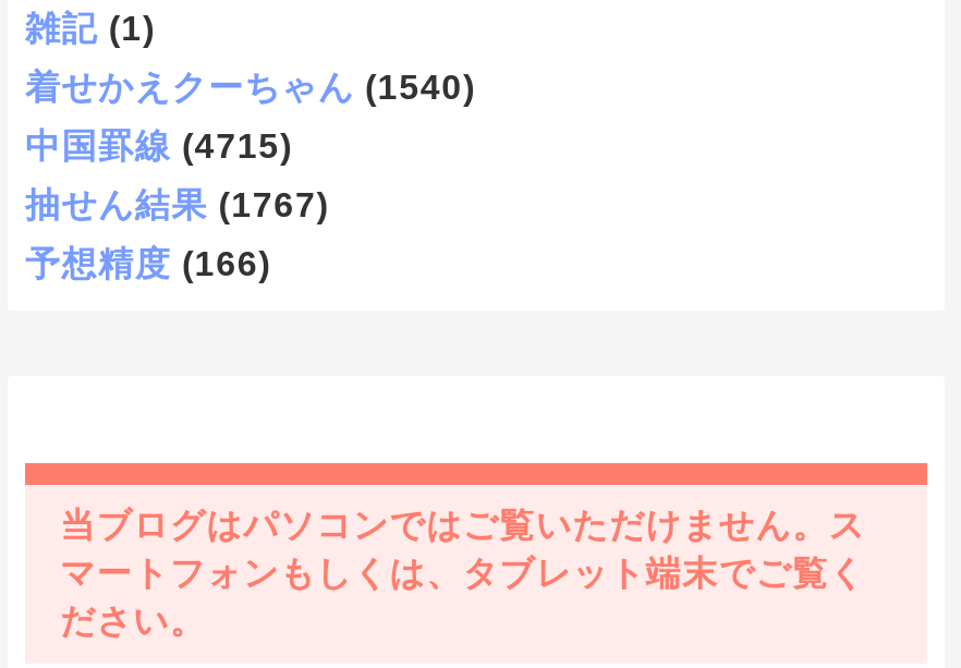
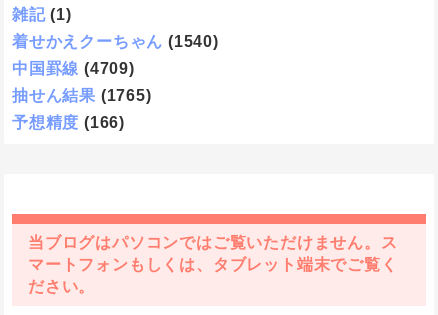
- 中国罫線 (4715)
+ 中国罫線 (4709)

- 抽せん結果 (1767)
+ 抽せん結果 (1765)
